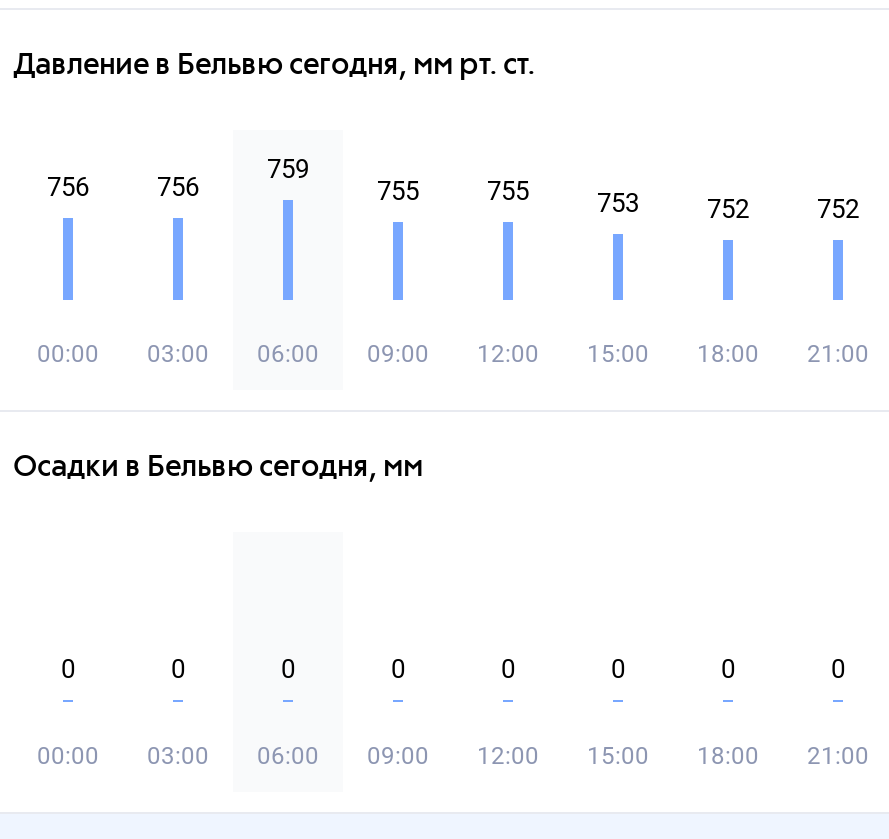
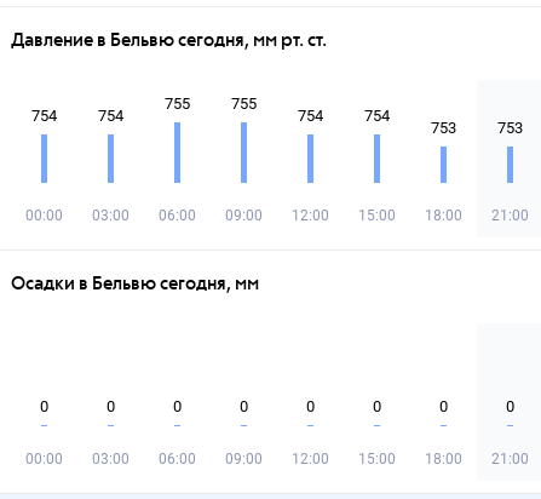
- 759
+ 755

- 756
+ 754

- 756
+ 754

- 755
+ 754

- 753
+ 754

- 752
+ 753

- 752
+ 753
